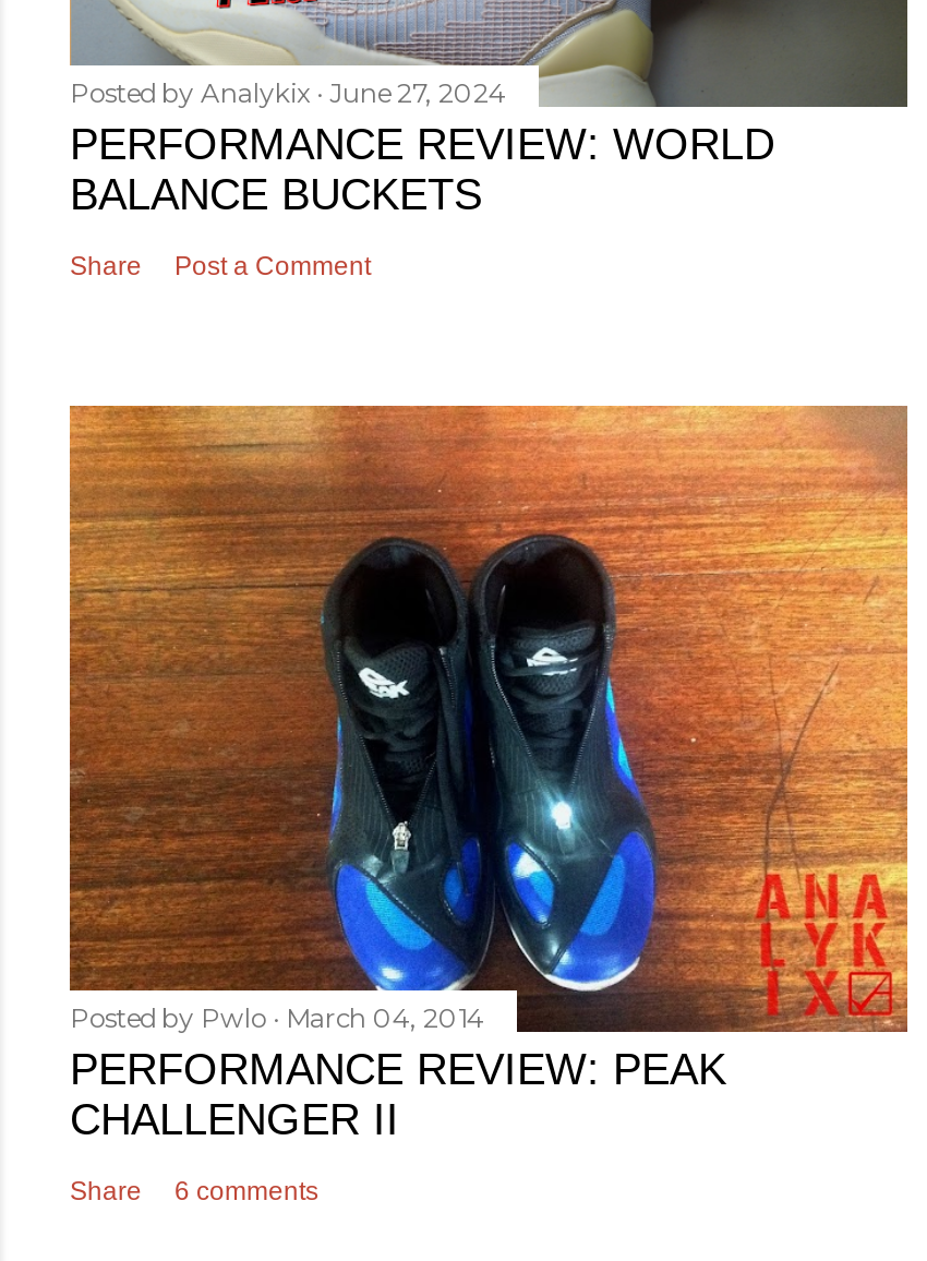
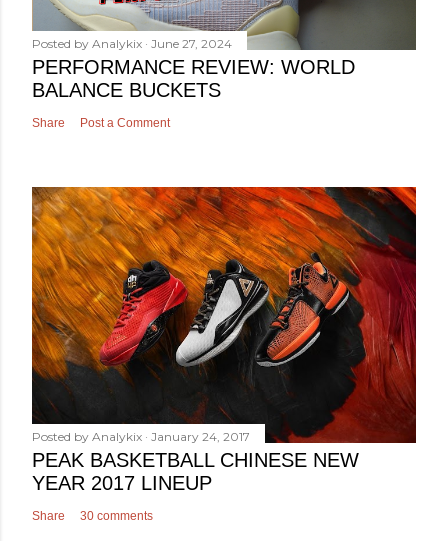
- [image]
- Posted by Pwlo March 04, 2014
- PERFORMANCE REVIEW: PEAK
- CHALLENGER II
+ [image]
+ Posted by Analykix January 24, 2017
+ PEAK BASKETBALL CHINESE NEW
+ YEAR 2017 LINEUP

- Share 6 comments
+ Share 30 comments
